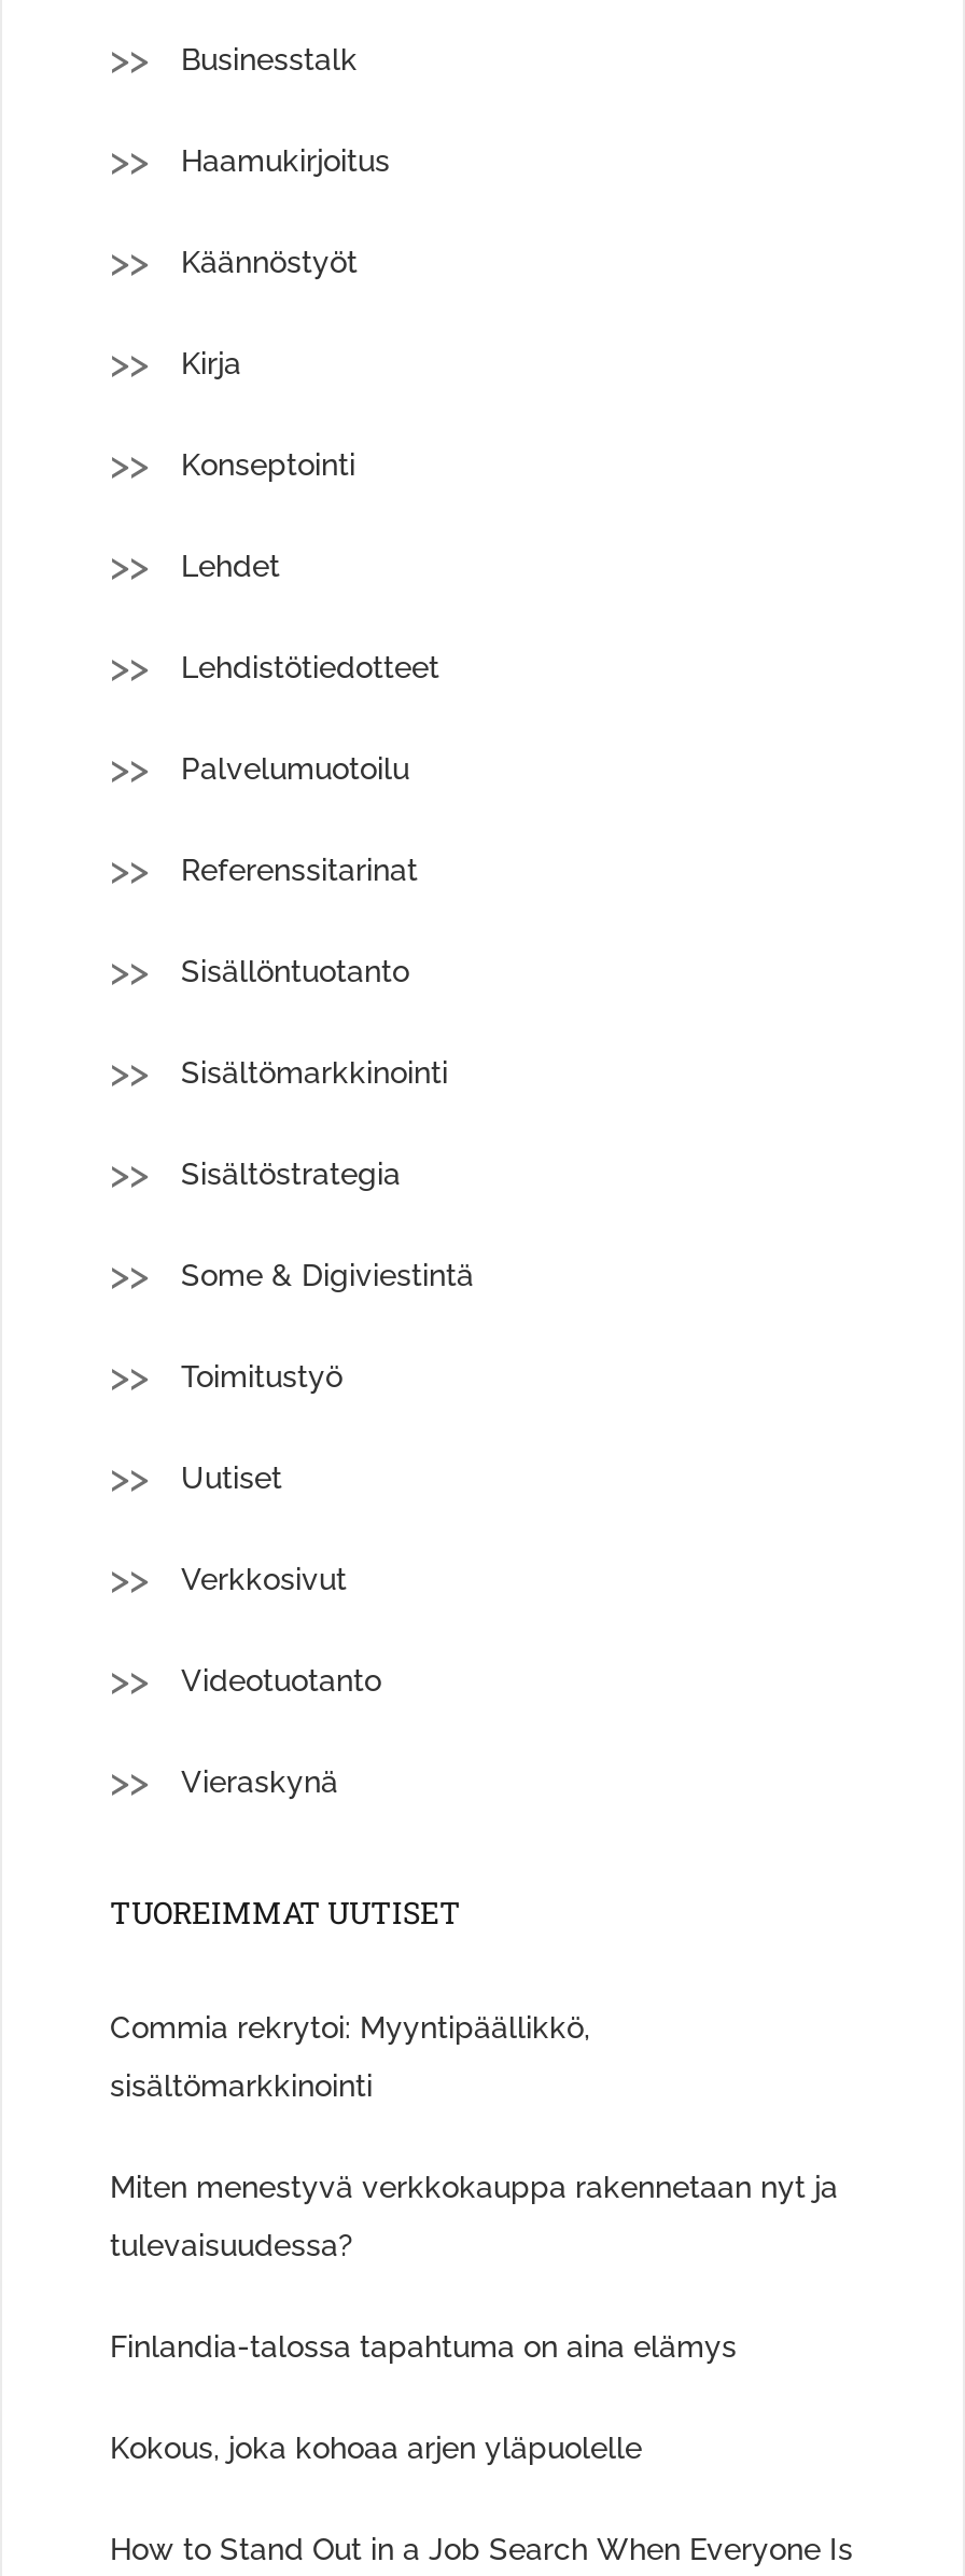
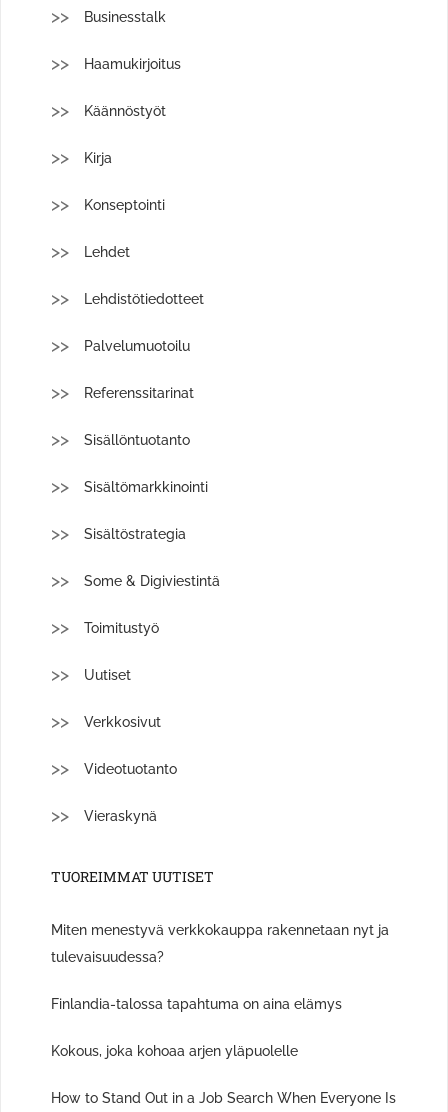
- Commia rekrytoi: Myyntipäällikkö,
- sisältömarkkinointi
